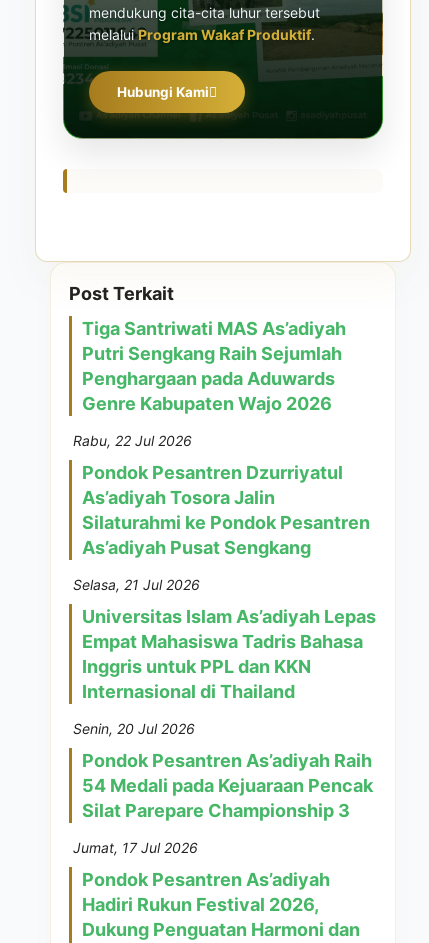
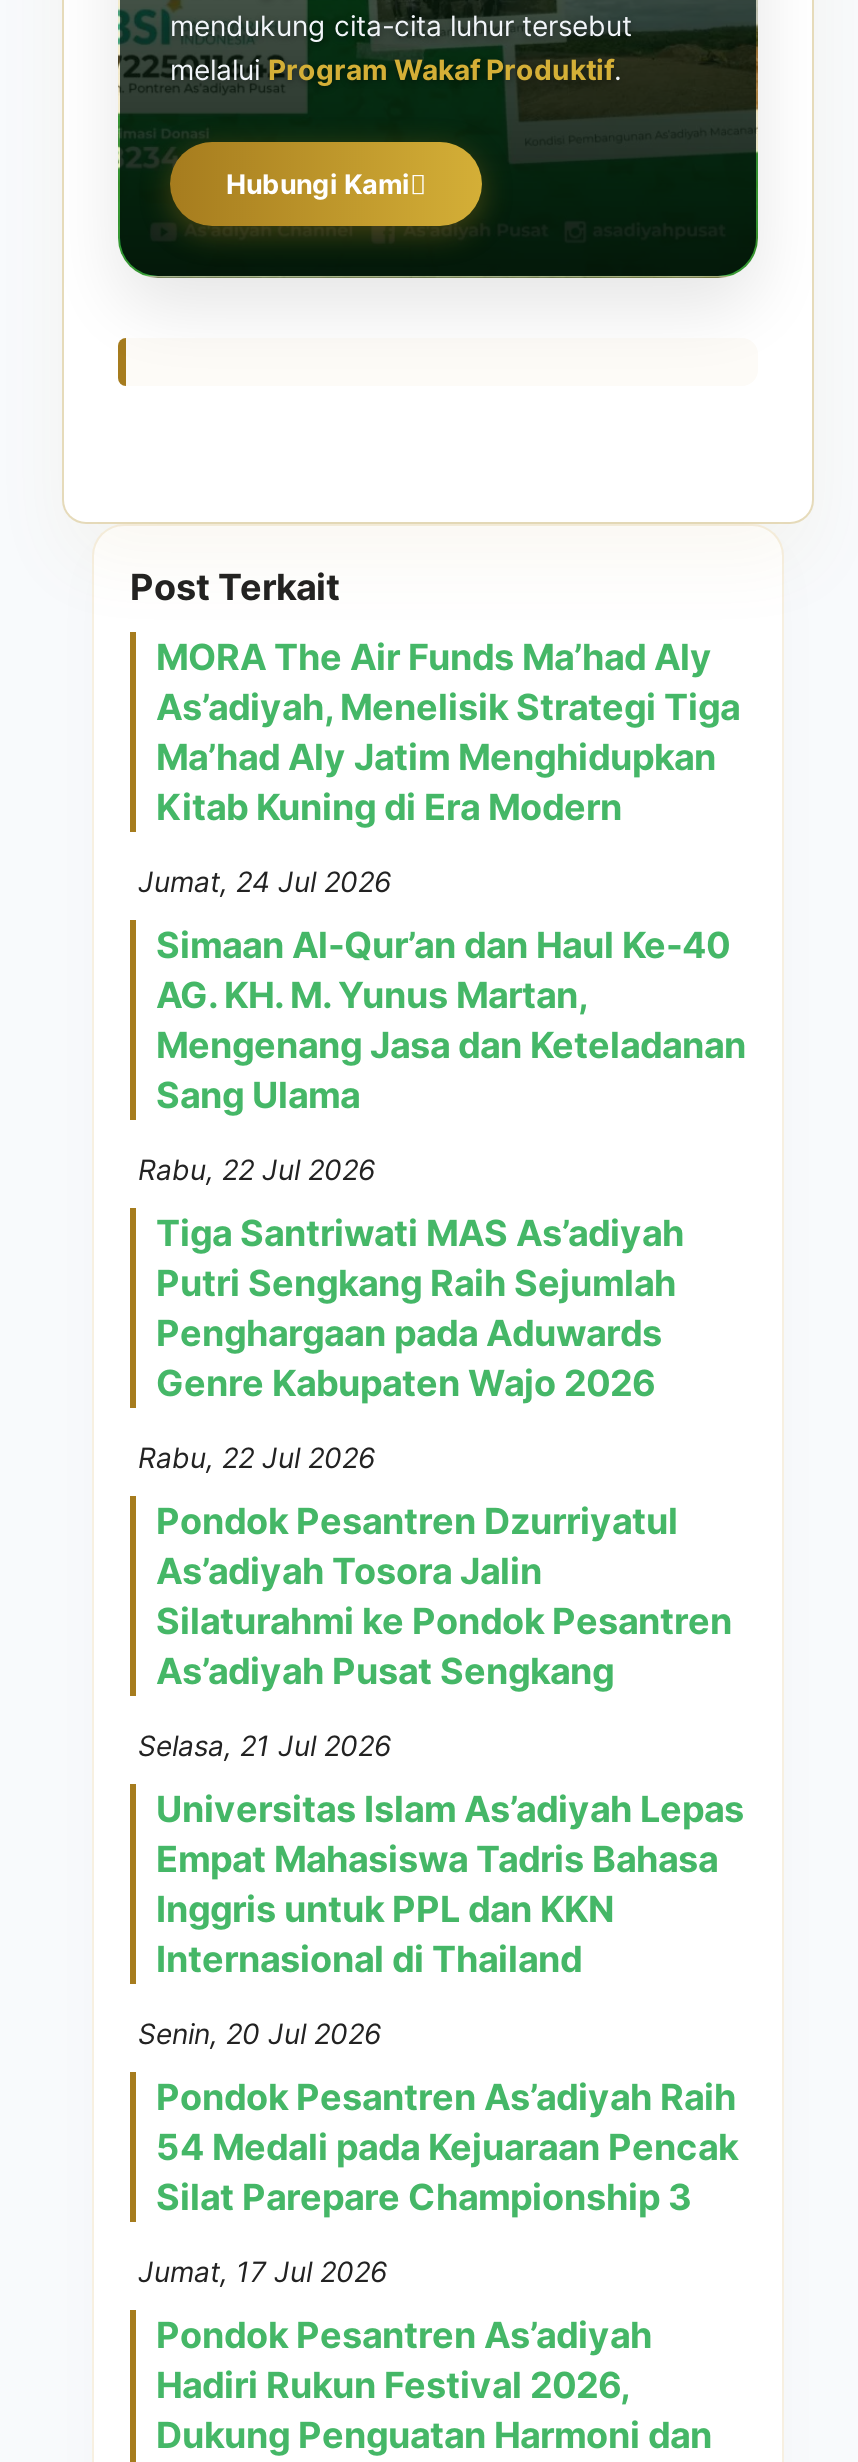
+ MORA The Air Funds Ma’had Aly
+ As’adiyah, Menelisik Strategi Tiga
+ Ma’had Aly Jatim Menghidupkan
+ Kitab Kuning di Era Modern
+ Jumat, 24 Jul 2026
+ Simaan Al-Qur’an dan Haul Ke-40
+ AG. KH. M. Yunus Martan,
+ Mengenang Jasa dan Keteladanan
+ Sang Ulama
+ Rabu, 22 Jul 2026
